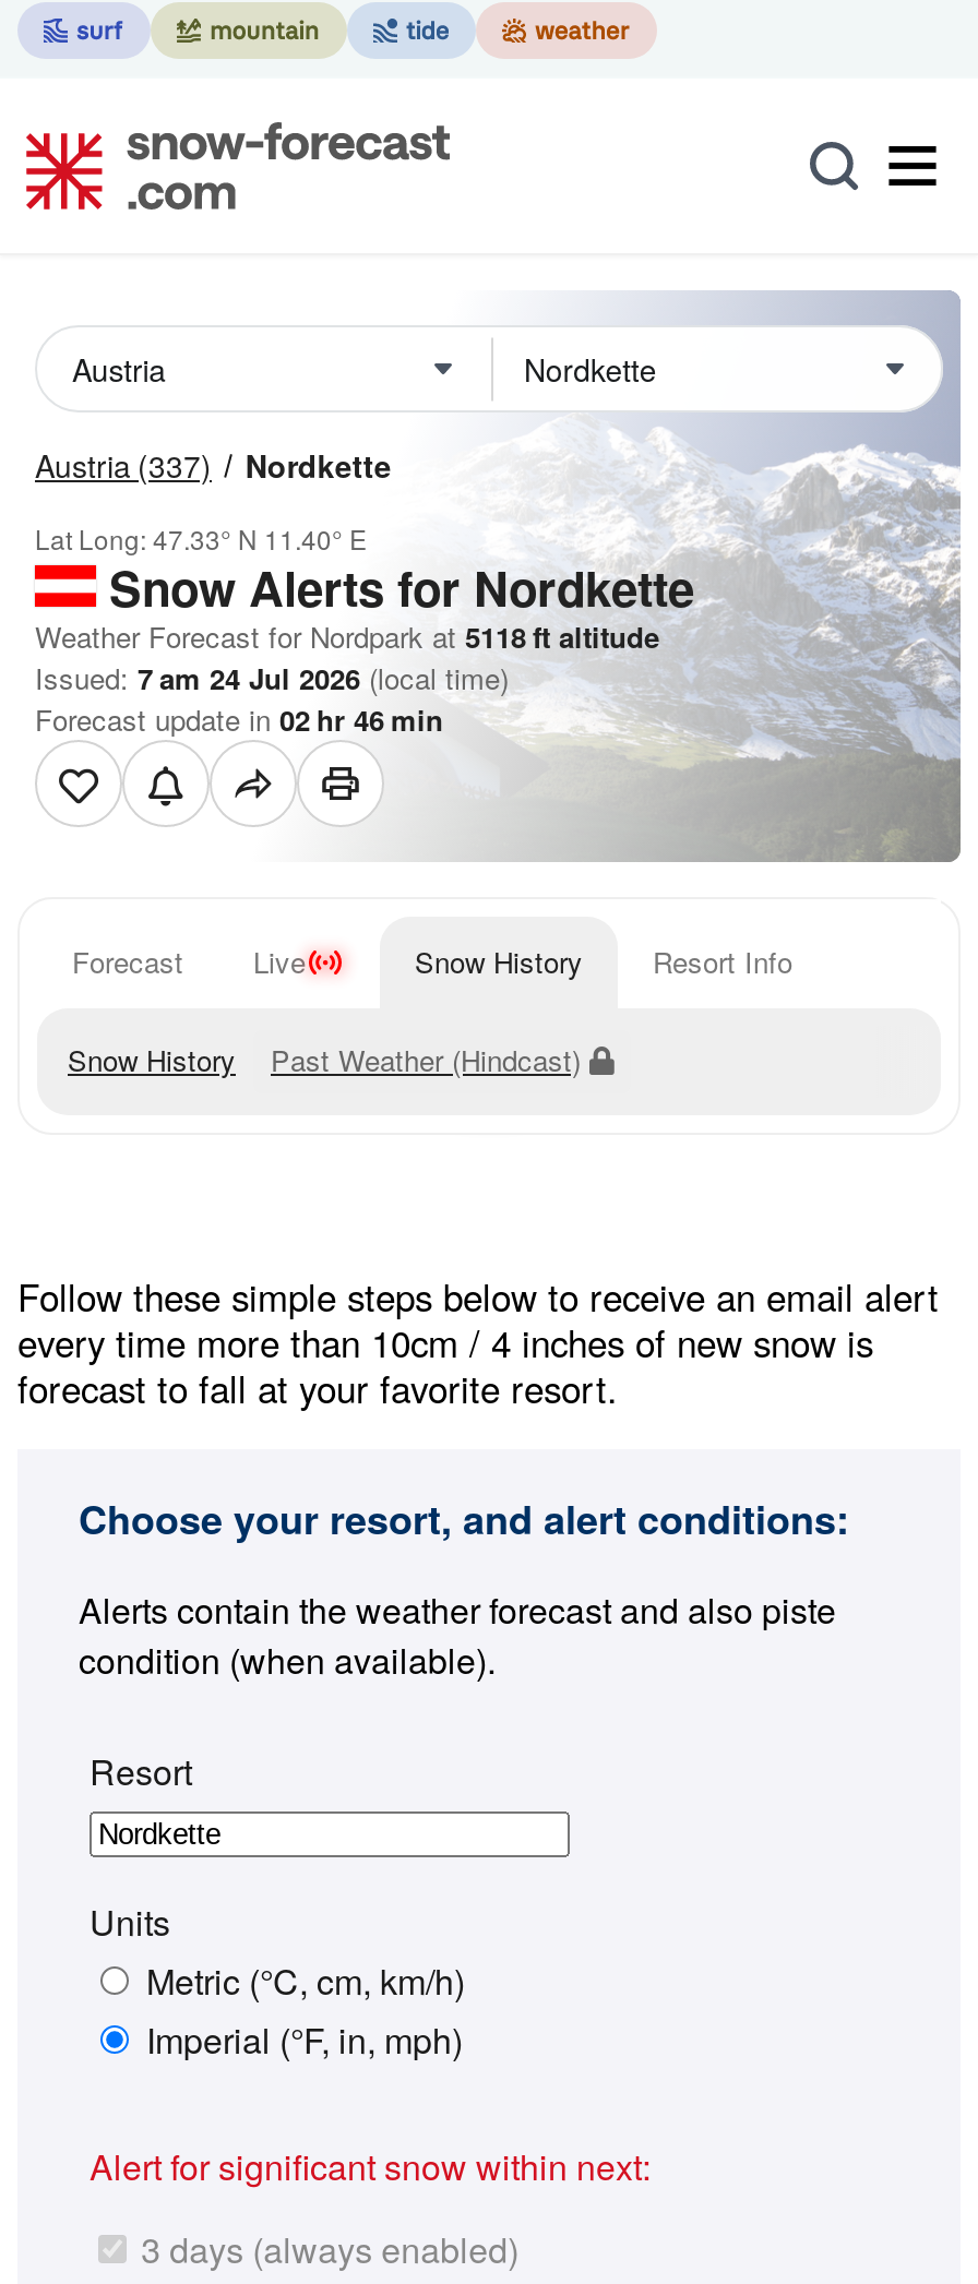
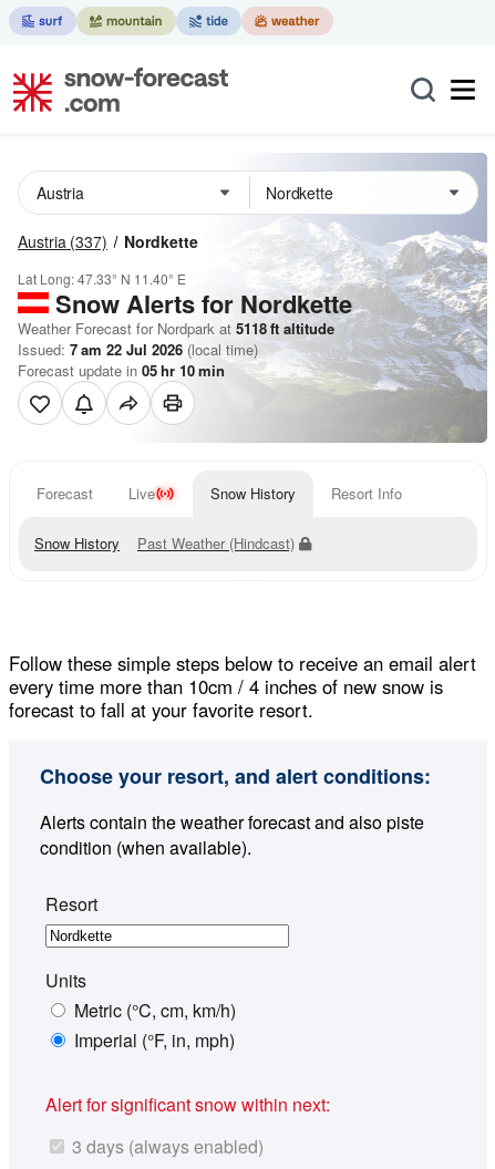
- Issued: 7 am 24 Jul 2026 (local time)
+ Issued: 7 am 22 Jul 2026 (local time)

- Forecast update in 02 hr 46 min
+ Forecast update in 05 hr 10 min
